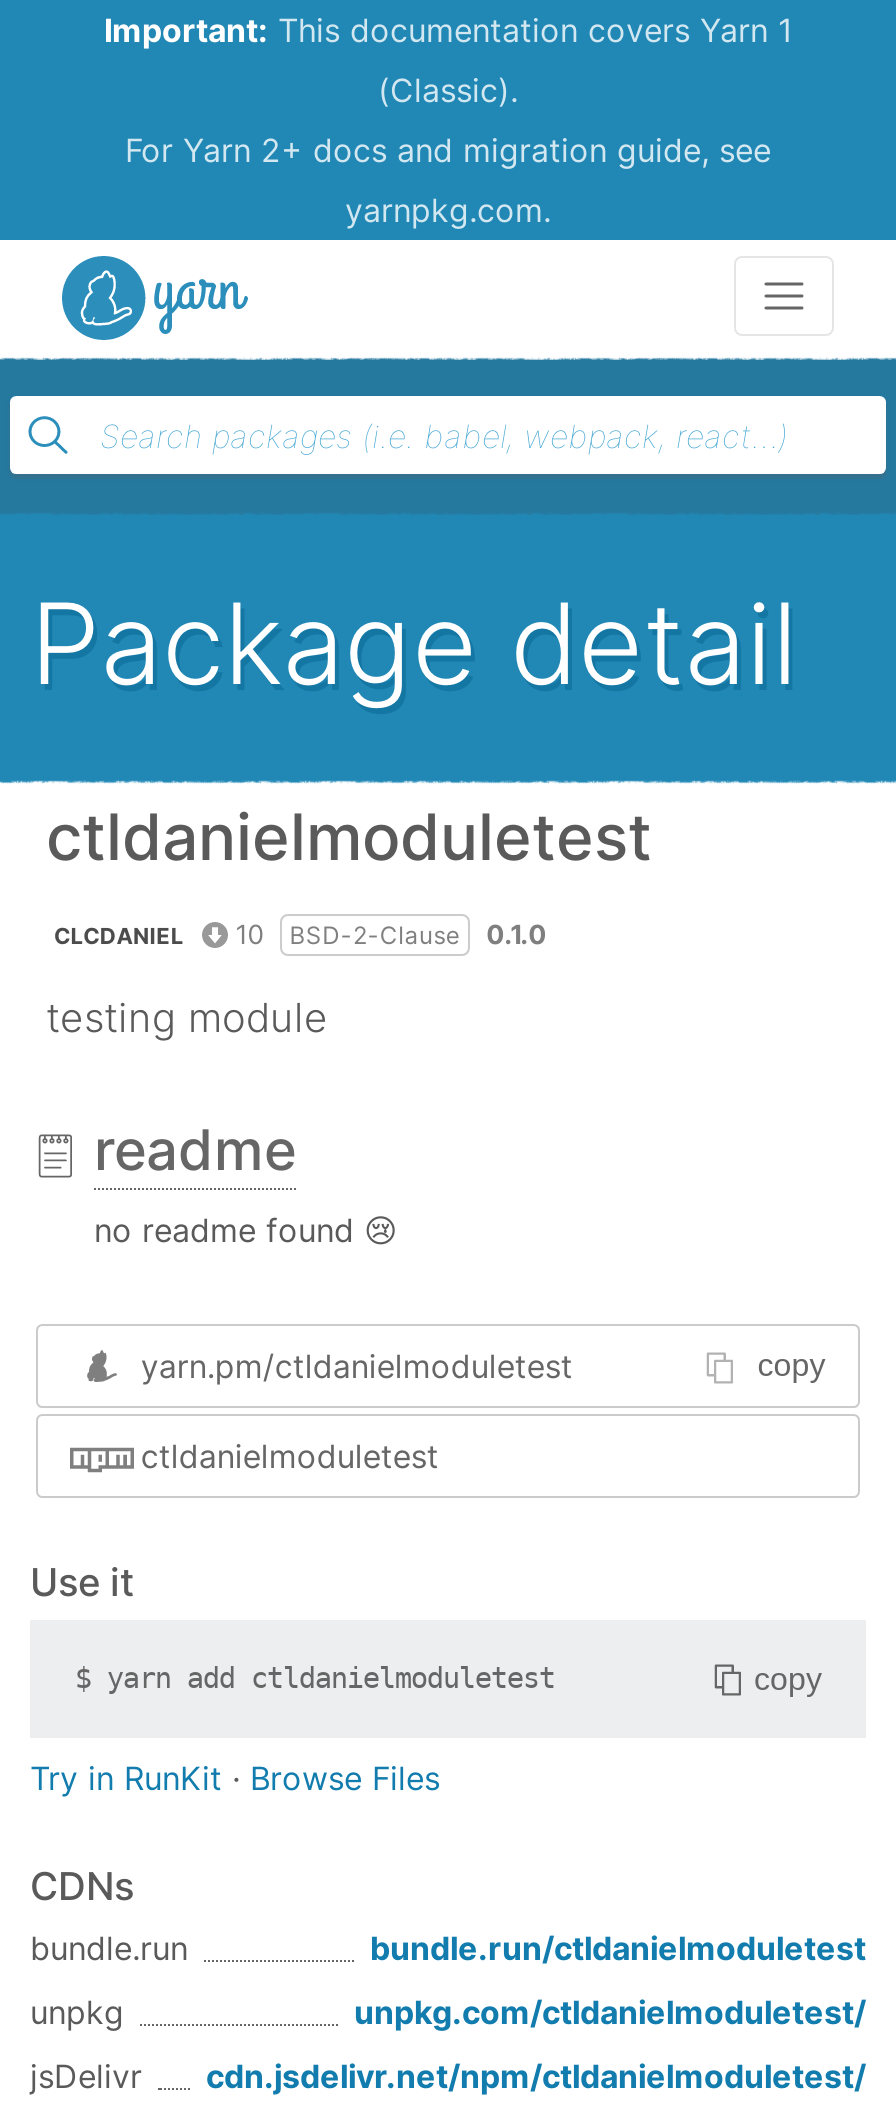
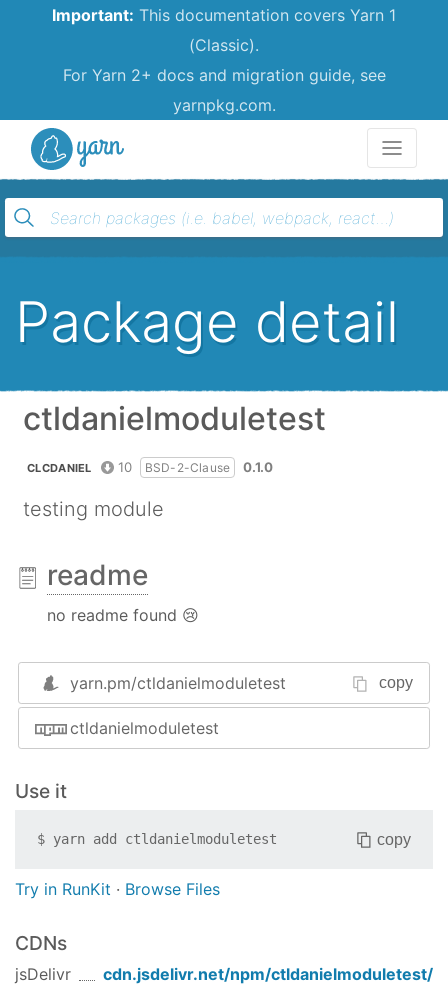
- bundle.run
- bundle.run/ctldanielmoduletest
- unpkg
- unpkg.com/ctldanielmoduletest/
